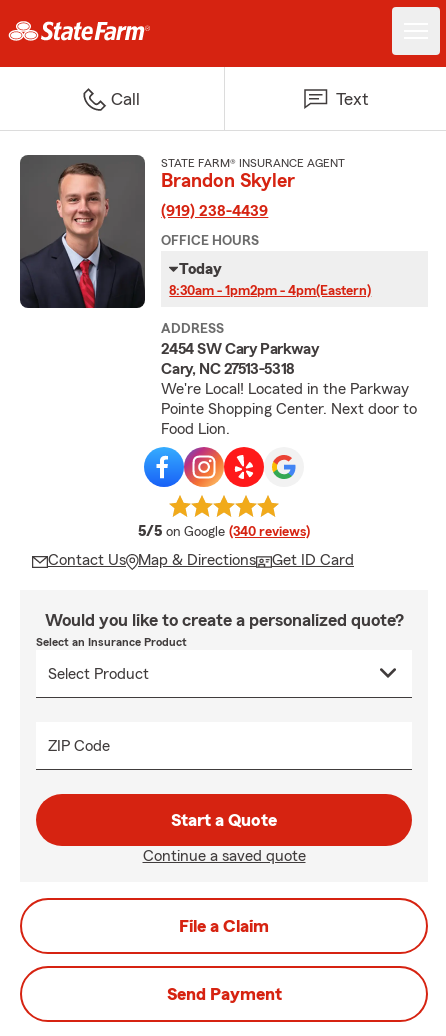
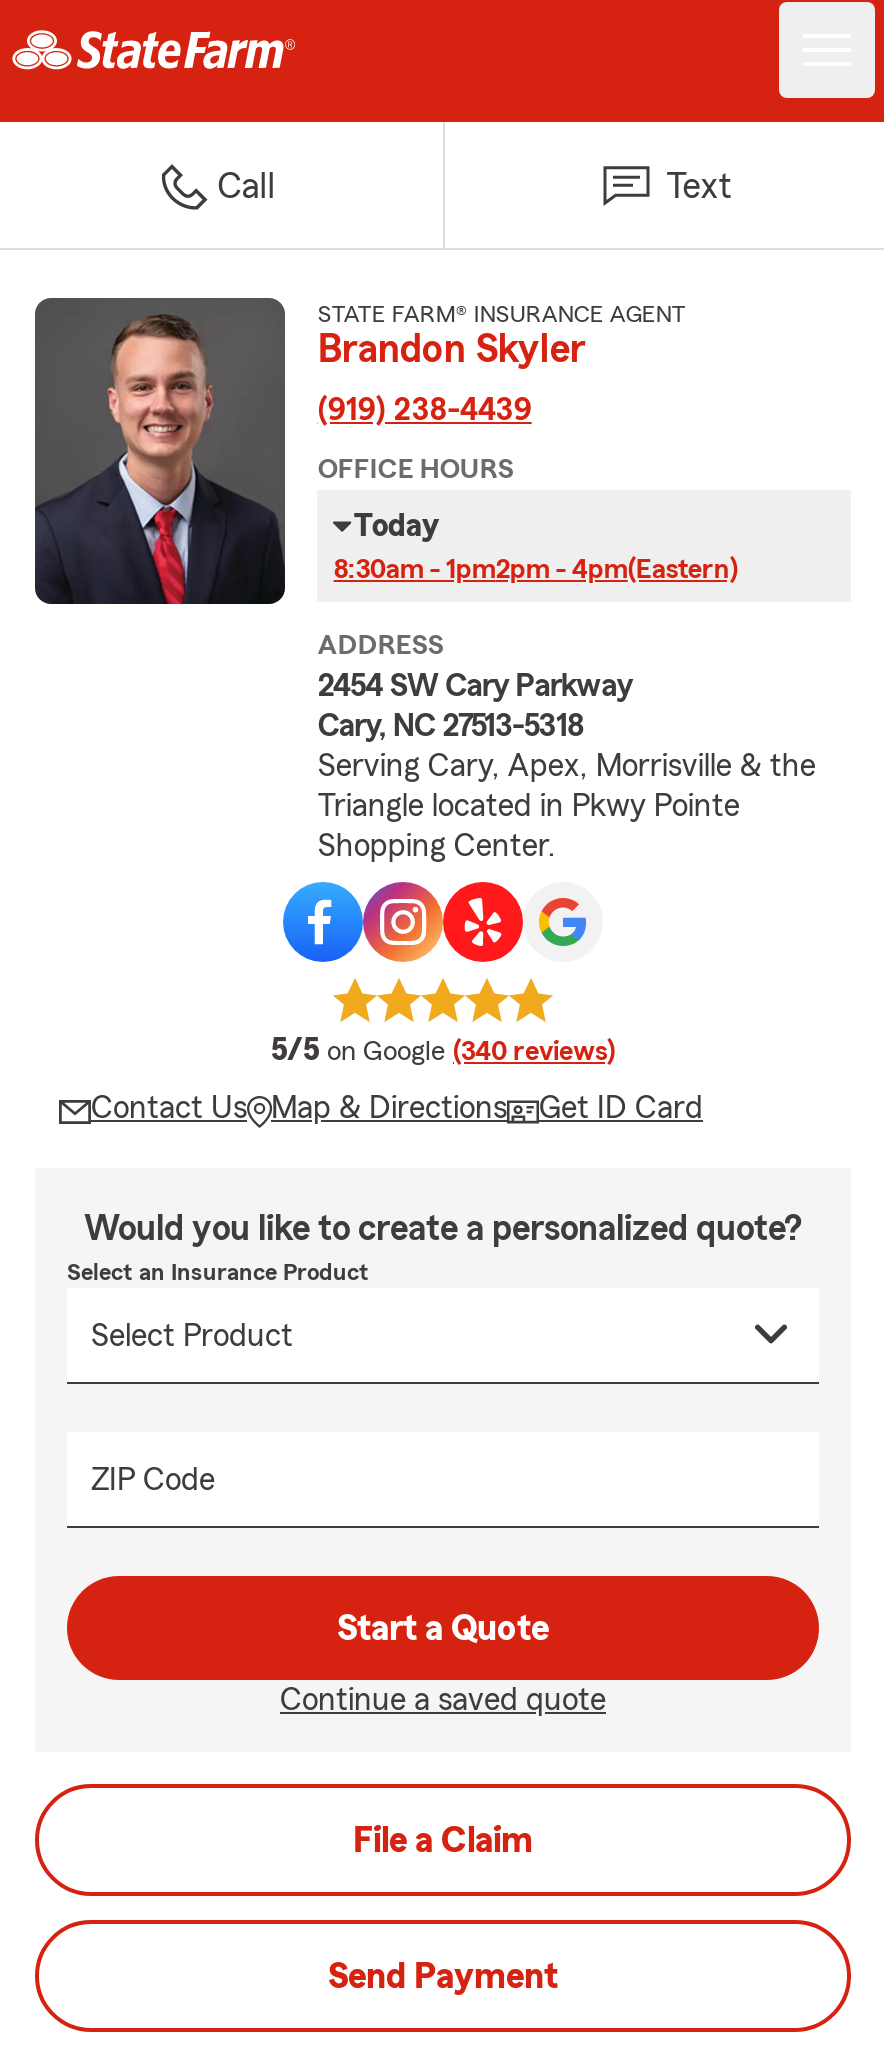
- We're Local! Located in the Parkway
- Pointe Shopping Center. Next door to
- Food Lion.
+ Serving Cary, Apex, Morrisville & the
+ Triangle located in Pkwy Pointe
+ Shopping Center.
